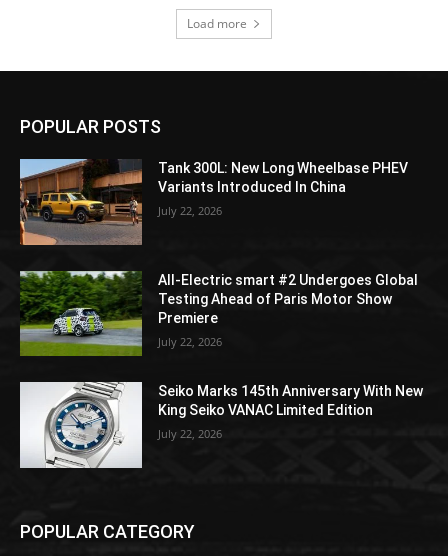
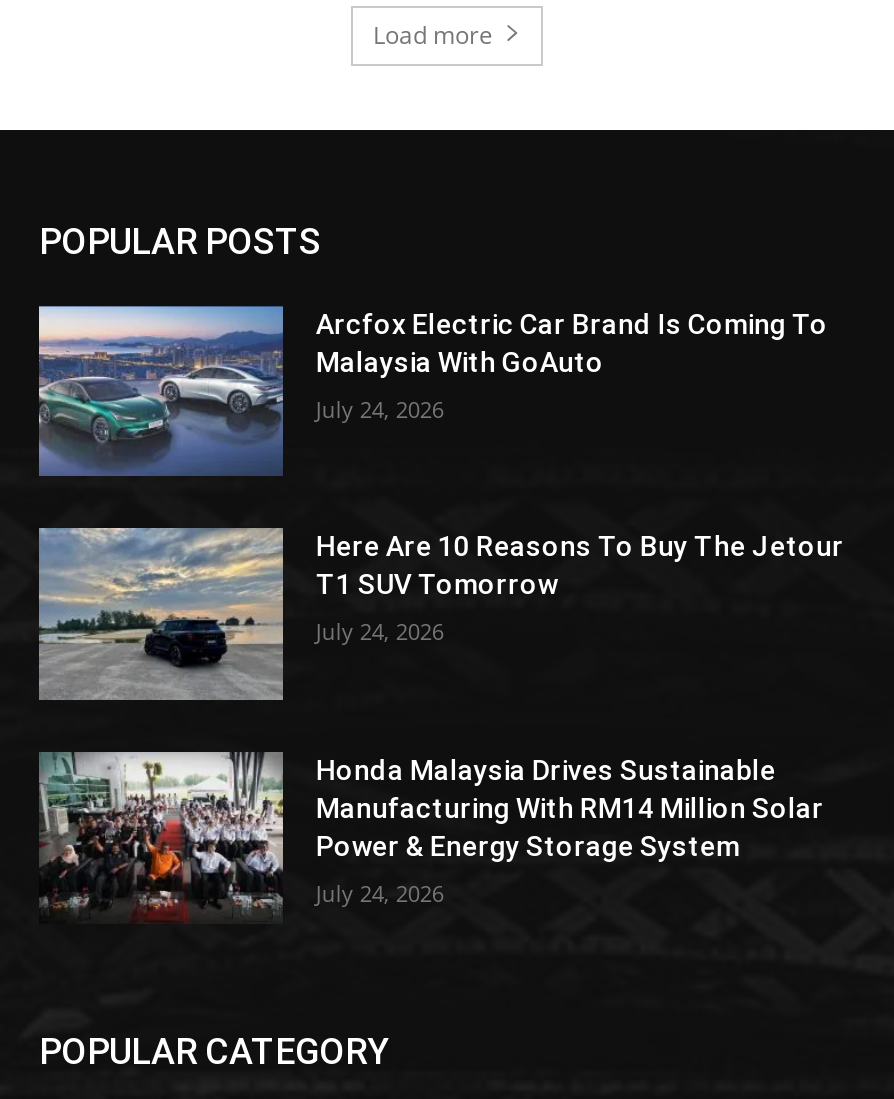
- [image]
- Tank 300L: New Long Wheelbase PHEV
- Variants Introduced In China
+ [image]
+ Arcfox Electric Car Brand Is Coming To
+ Malaysia With GoAuto

- July 22, 2026
+ July 24, 2026

- [image]
- All-Electric smart #2 Undergoes Global
- Testing Ahead of Paris Motor Show
- Premiere
+ [image]
+ Here Are 10 Reasons To Buy The Jetour
+ T1 SUV Tomorrow

- July 22, 2026
+ July 24, 2026

- [image]
- Seiko Marks 145th Anniversary With New
- King Seiko VANAC Limited Edition
+ [image]
+ Honda Malaysia Drives Sustainable
+ Manufacturing With RM14 Million Solar
+ Power & Energy Storage System

- July 22, 2026
+ July 24, 2026
